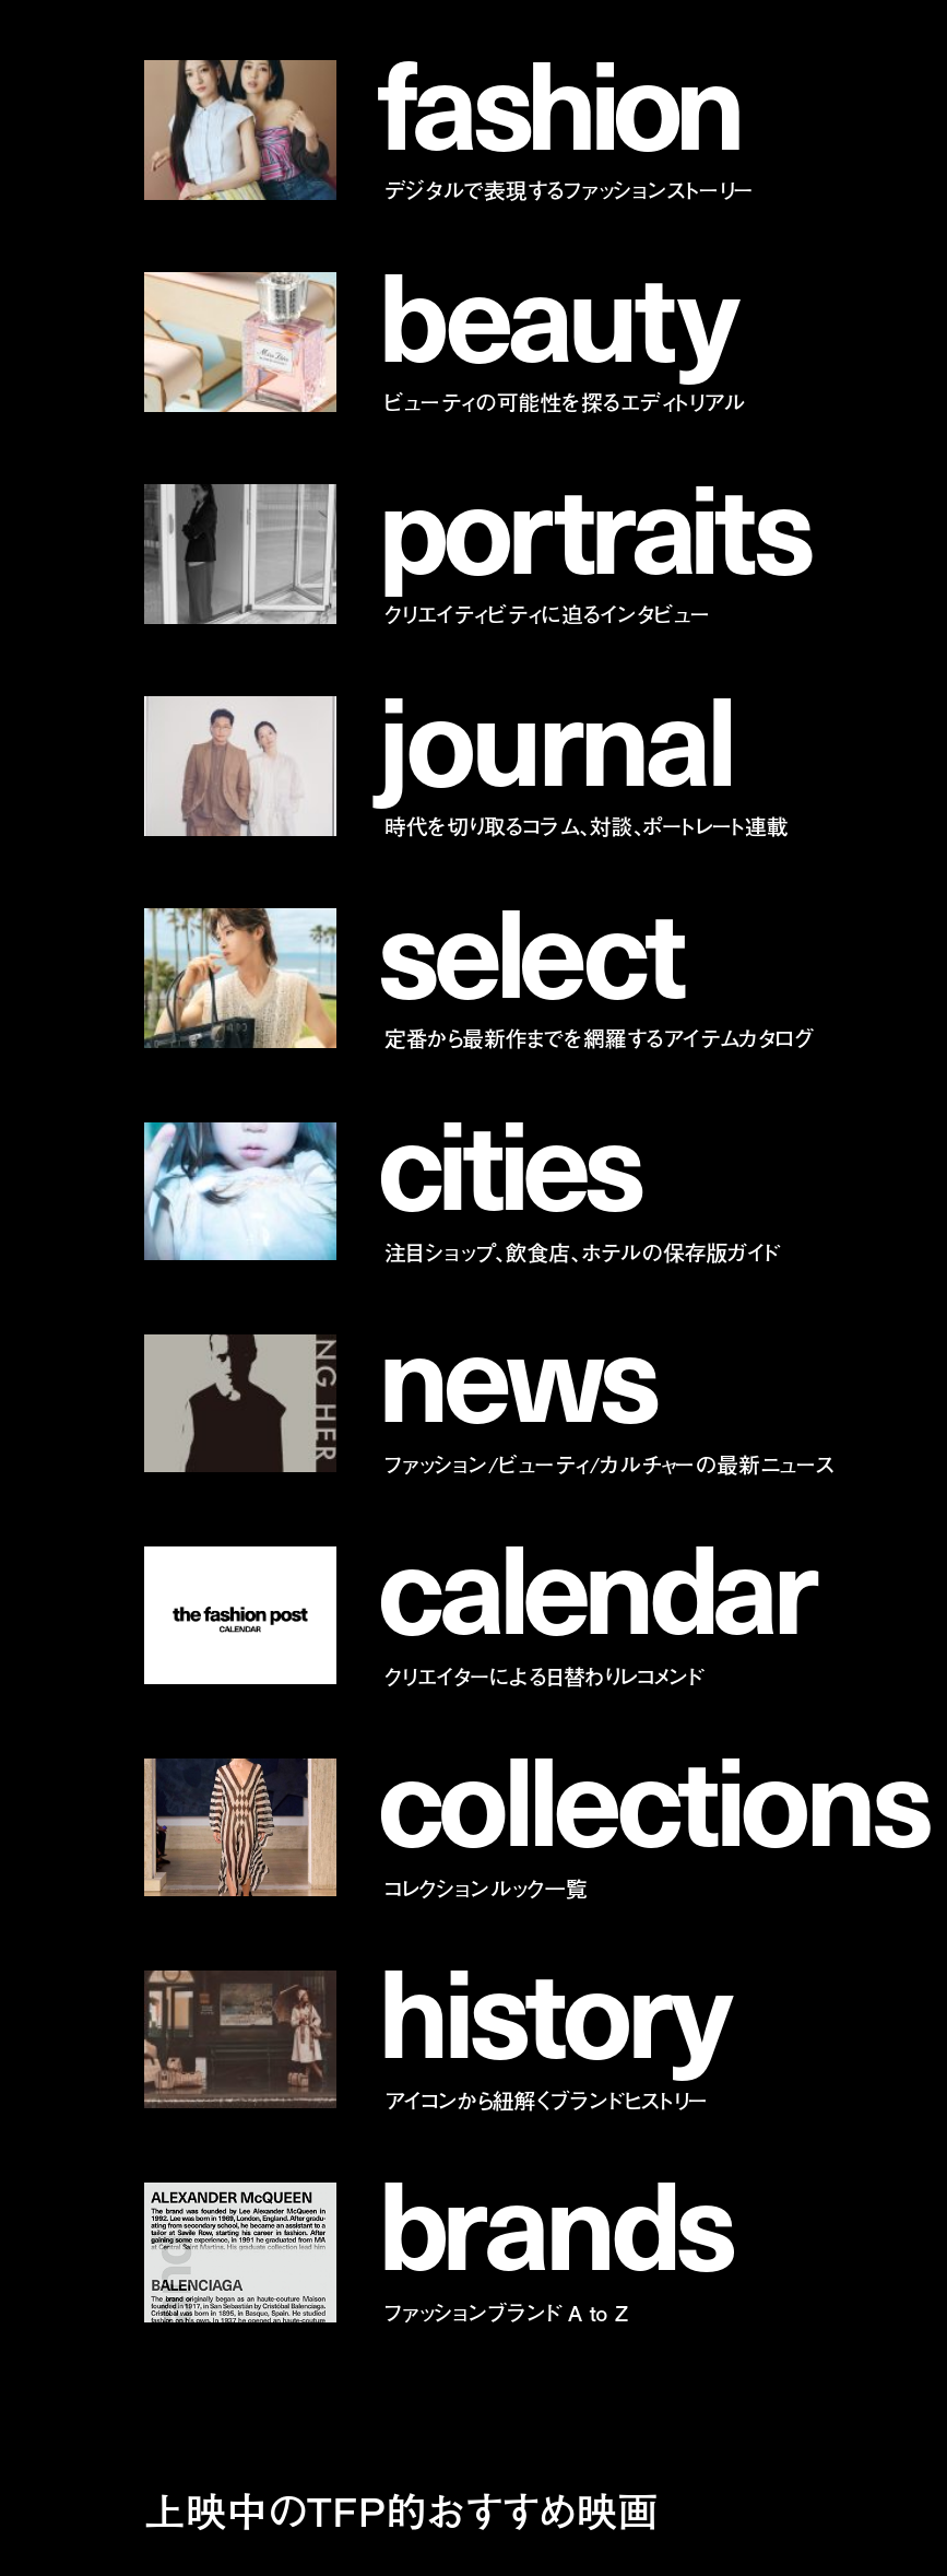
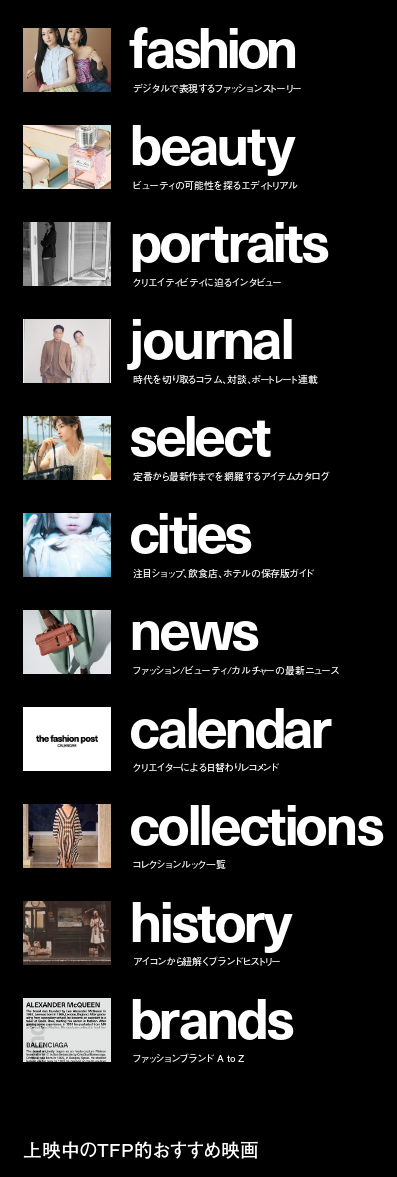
- [image]
+ [image]
